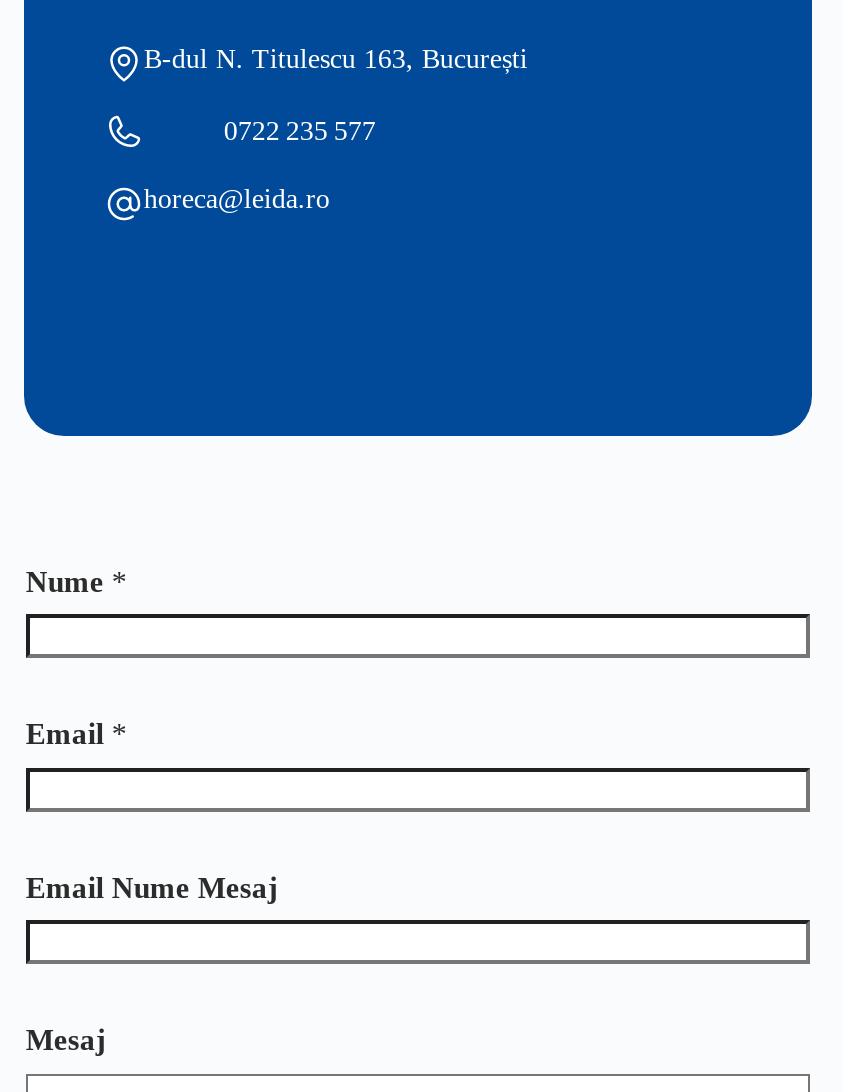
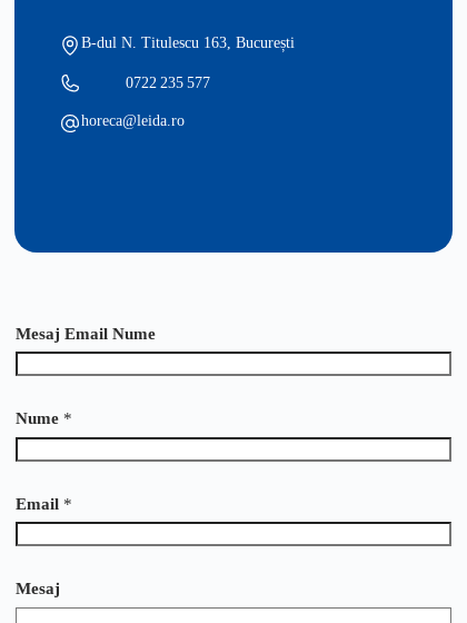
+ Mesaj Email Nume

moved down: Nume * | Email *

- Email Nume Mesaj
